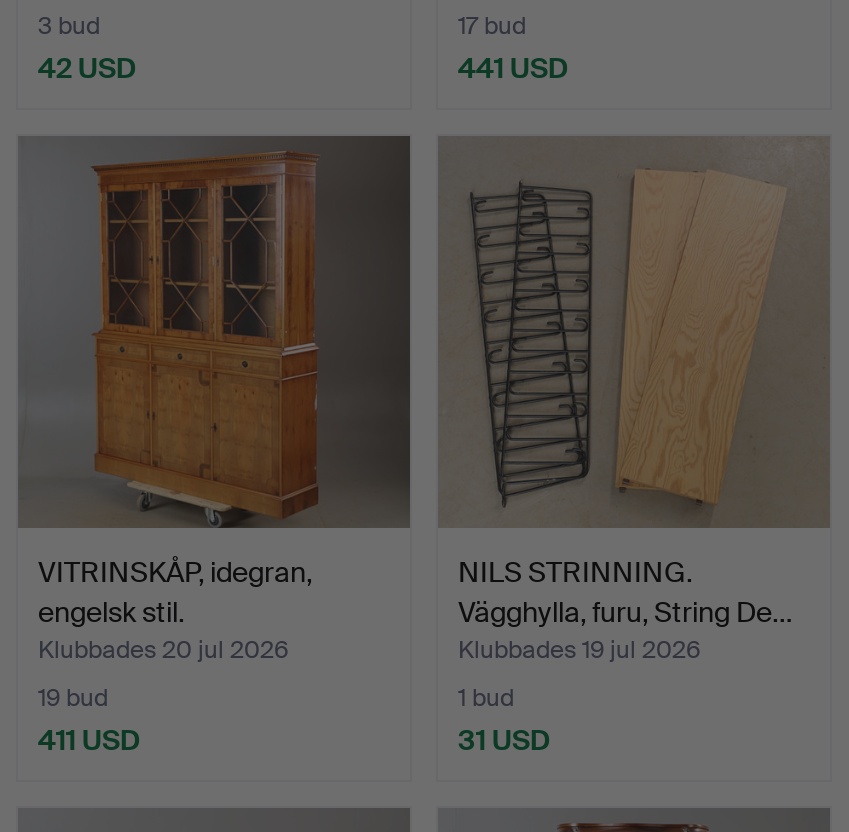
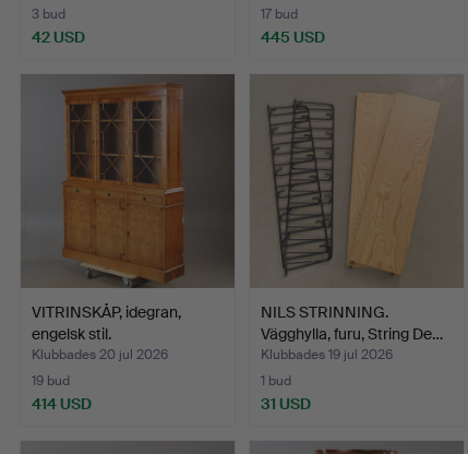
- 441 USD
+ 445 USD

- 411 USD
+ 414 USD
